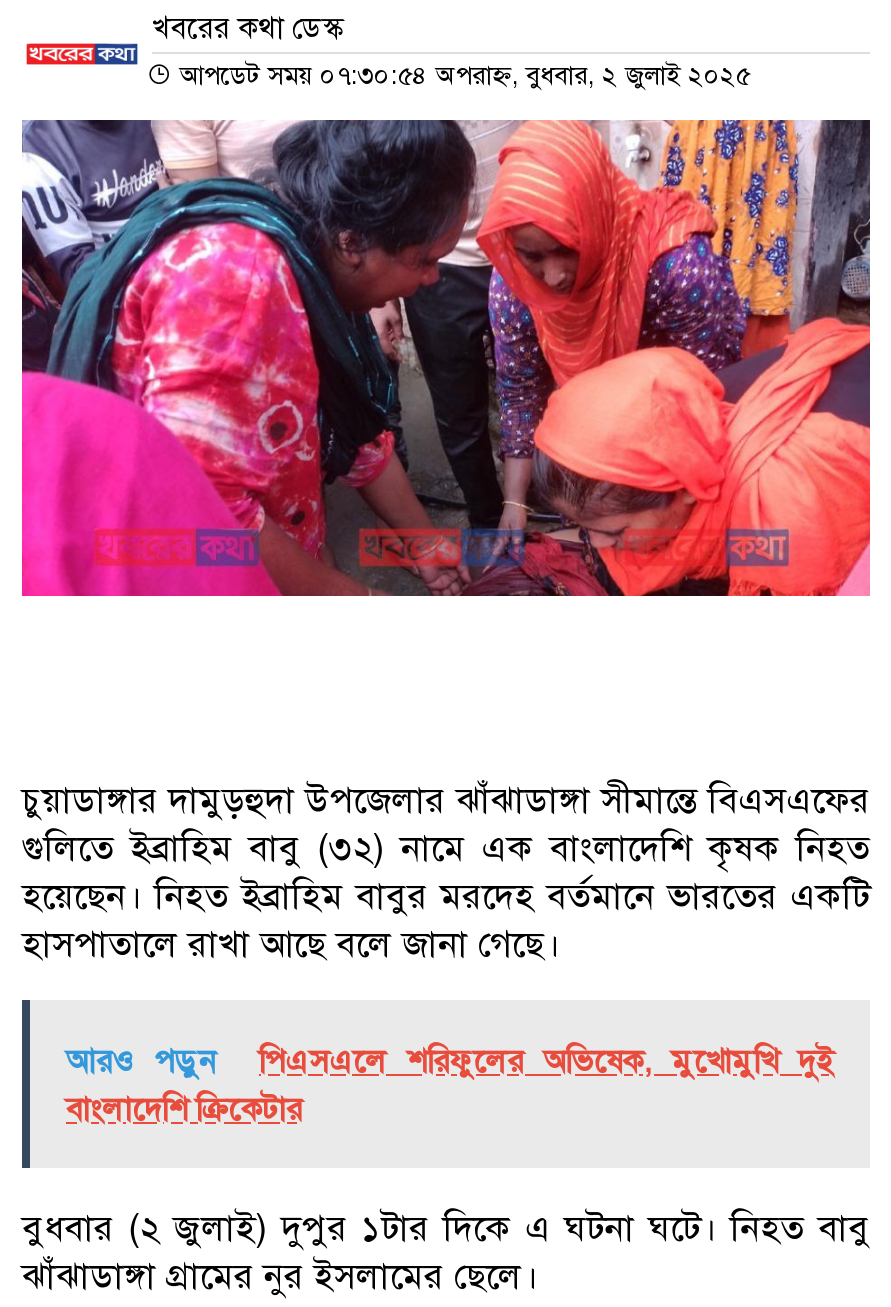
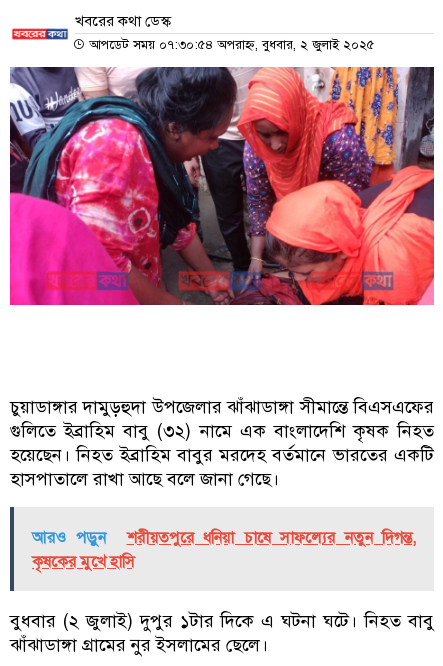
- পিএসএলে শরিফুলের অভিষেক, মুখোমুখি দুই
- বাংলাদেশি ক্রিকেটার
+ শরীয়তপুরে ধনিয়া চাষে সাফল্যের নতুন দিগন্ত,
+ কৃষকের মুখে হাসি
